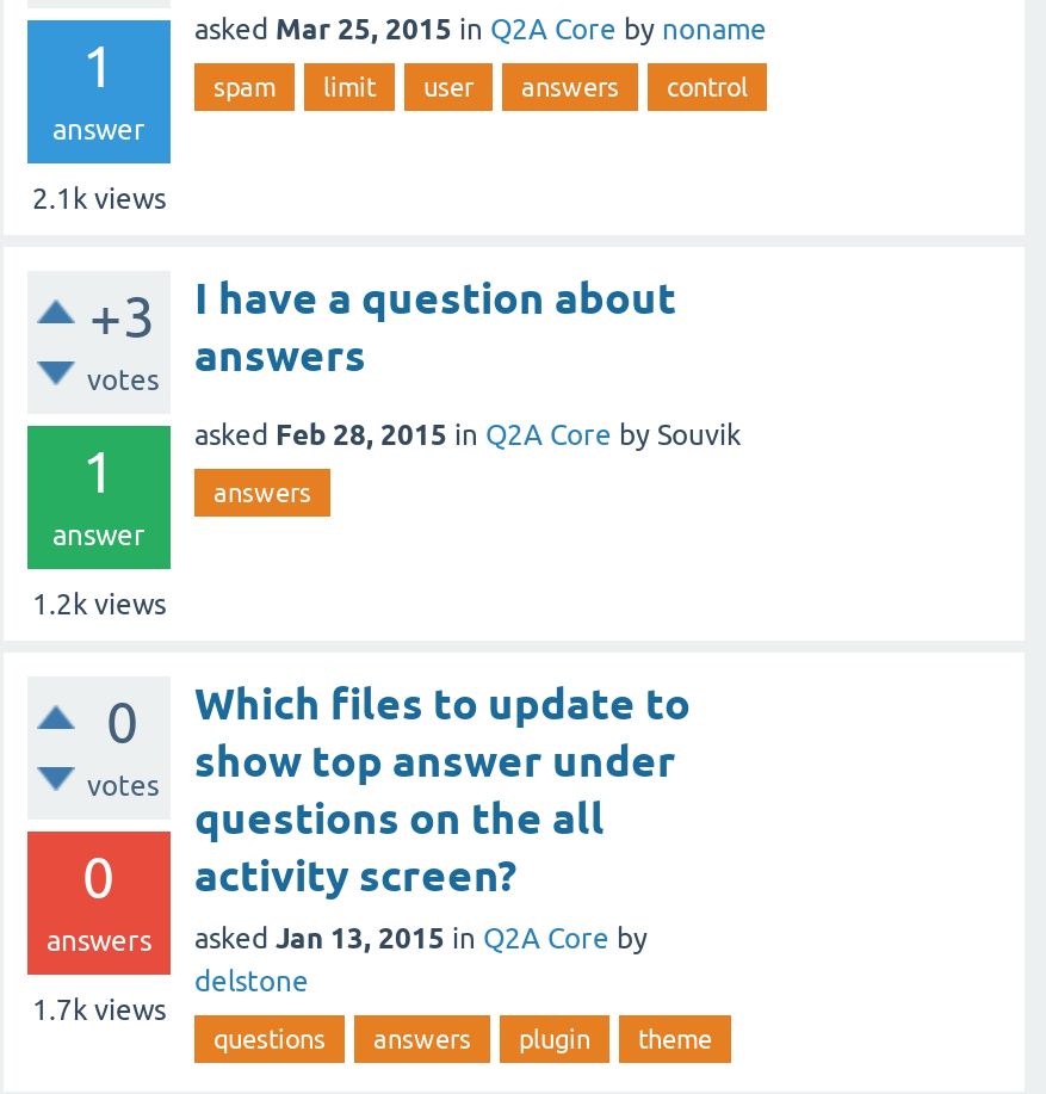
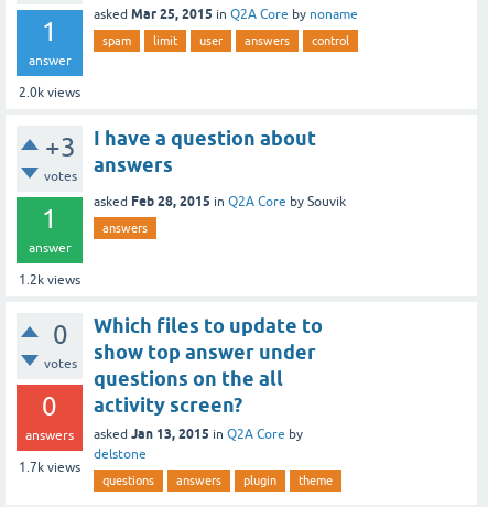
- 2.1k views
+ 2.0k views
